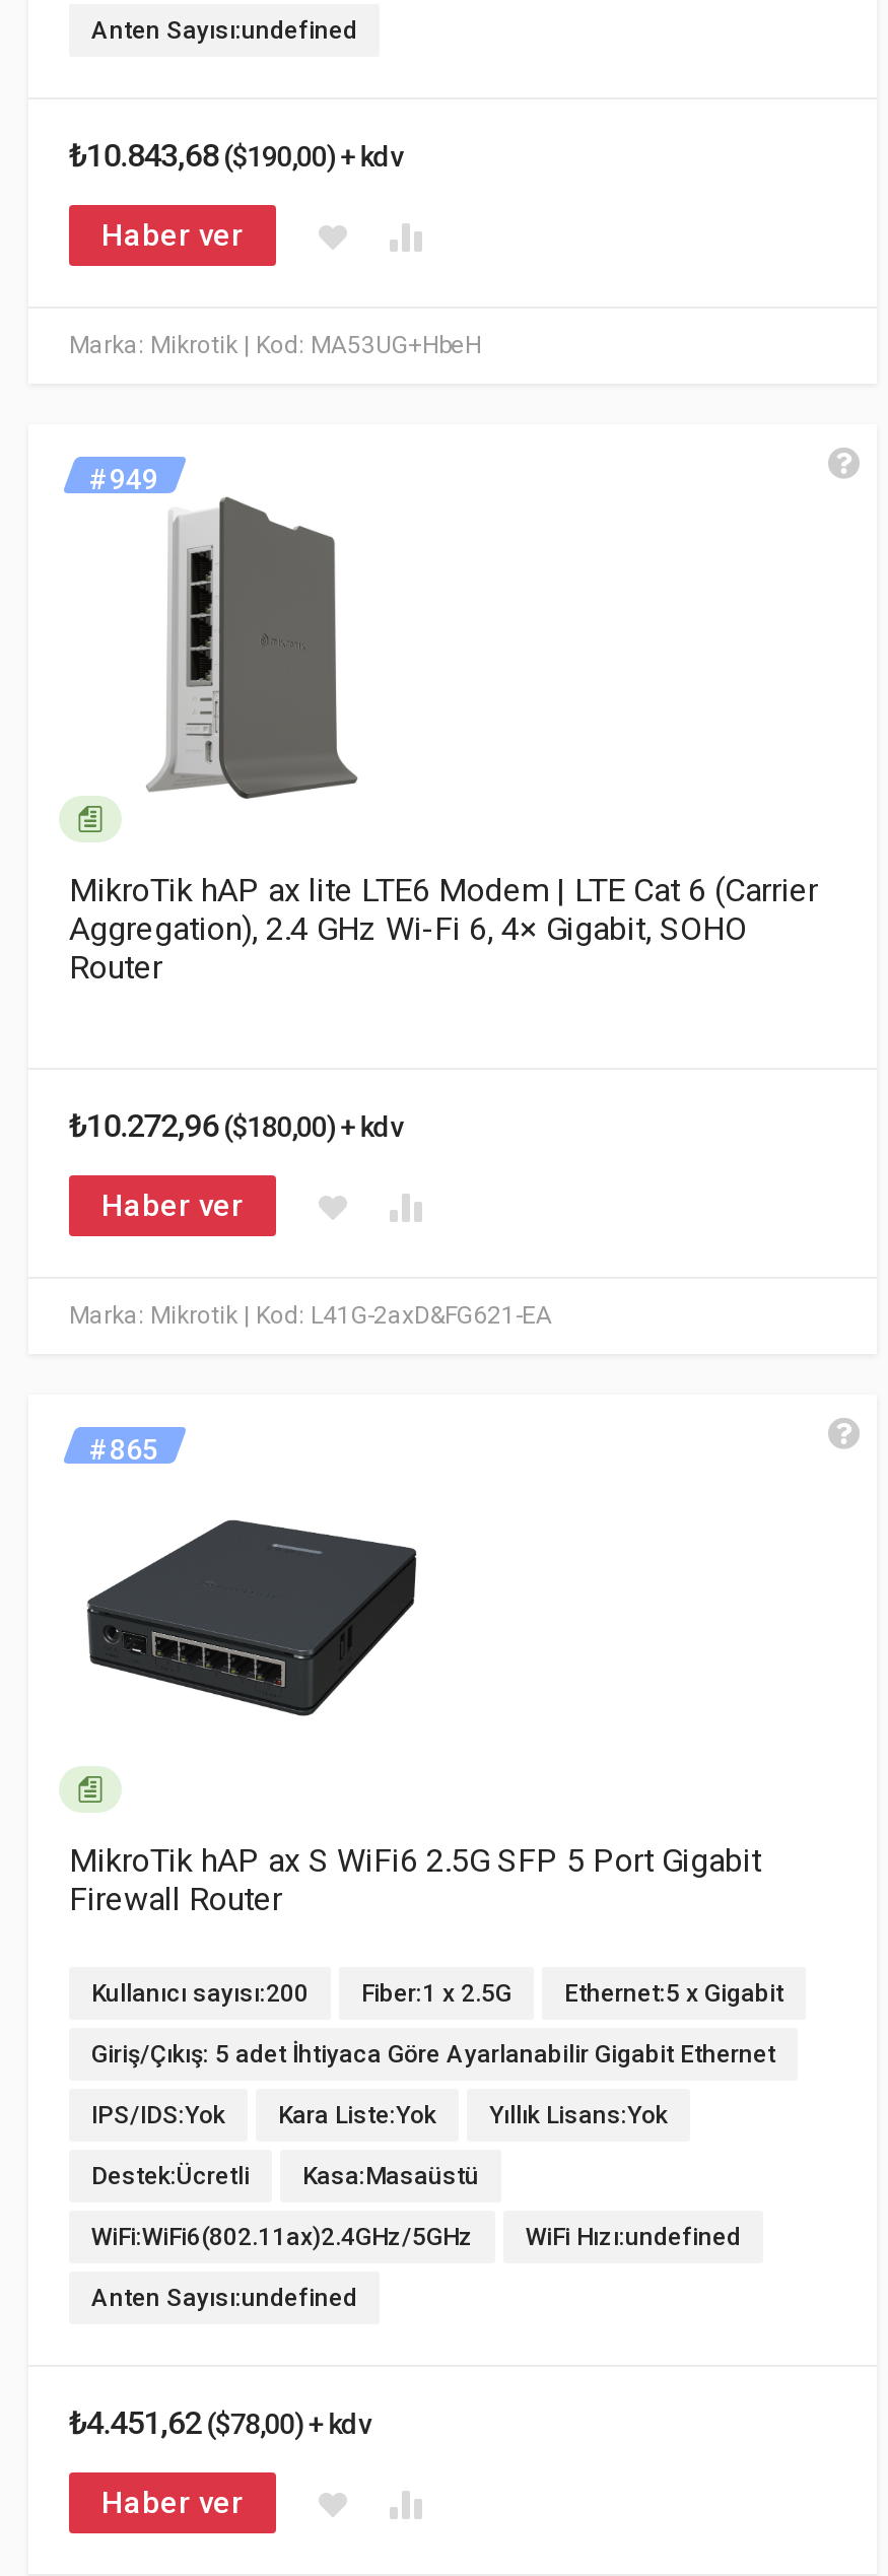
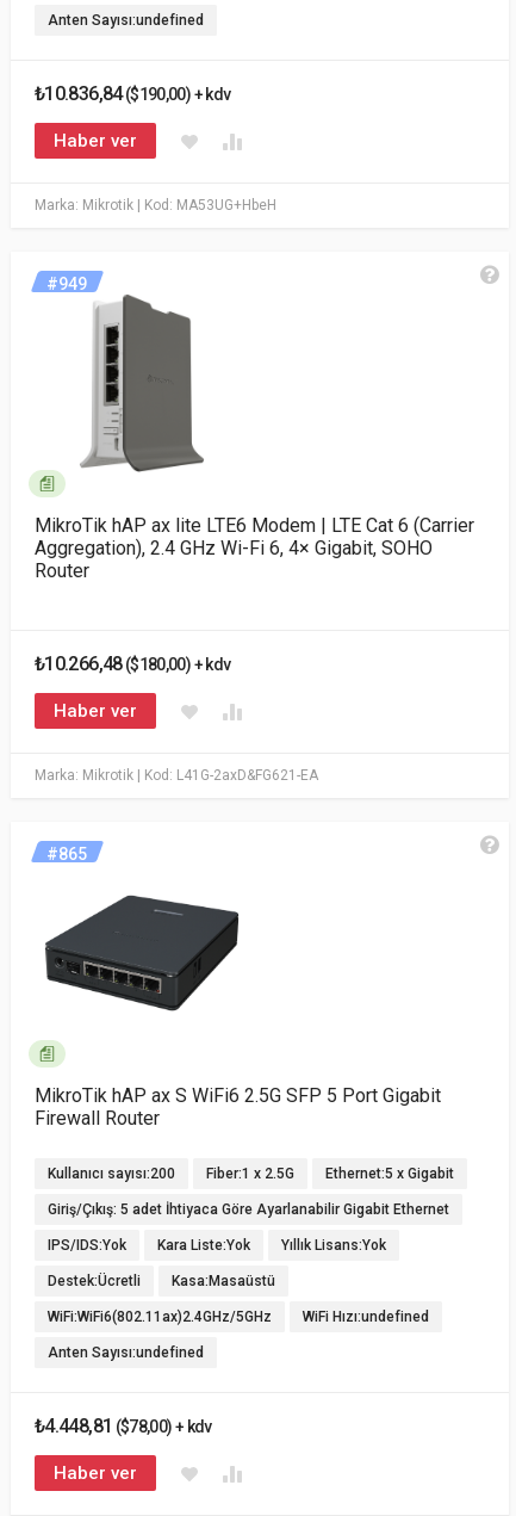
- ₺10.843,68($190,00) + kdv
+ ₺10.836,84($190,00) + kdv

- ₺10.272,96($180,00) + kdv
+ ₺10.266,48($180,00) + kdv

- ₺4.451,62($78,00) + kdv
+ ₺4.448,81($78,00) + kdv
